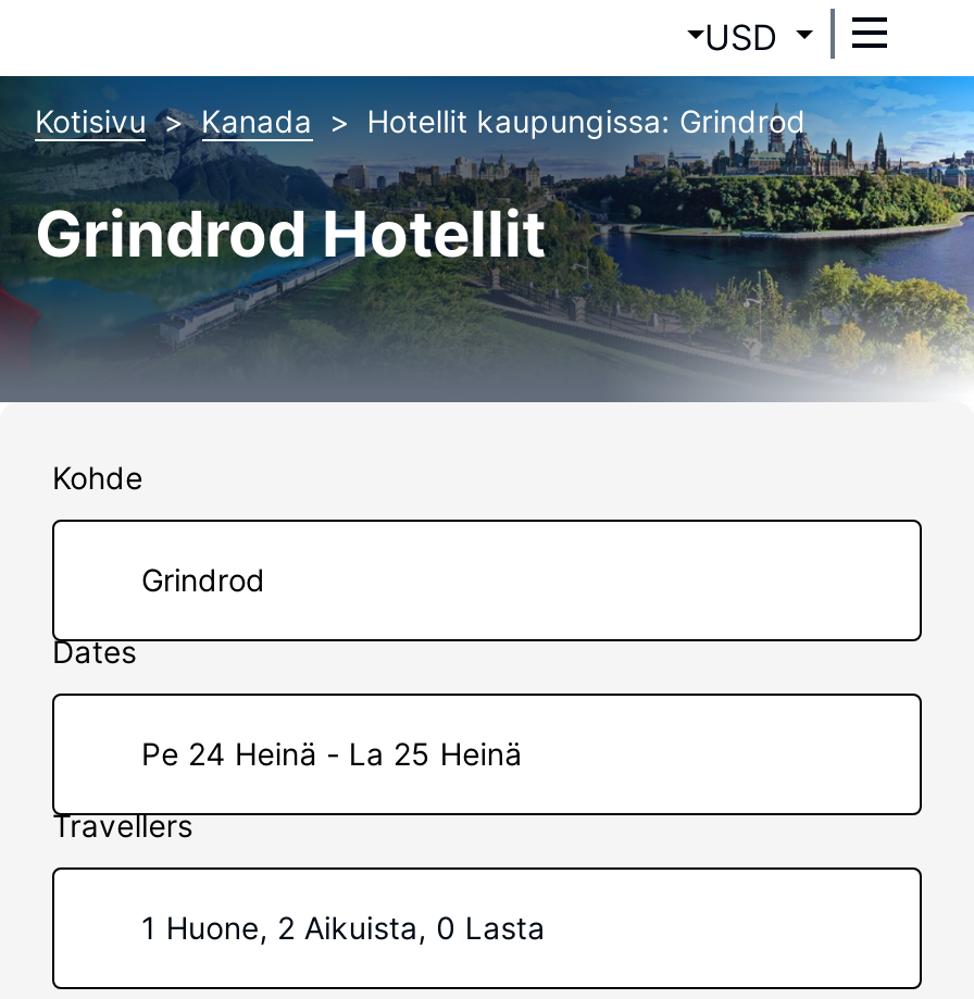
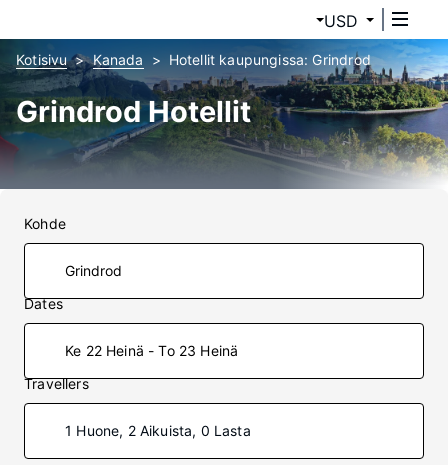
- Pe 24 Heinä - La 25 Heinä
+ Ke 22 Heinä - To 23 Heinä
